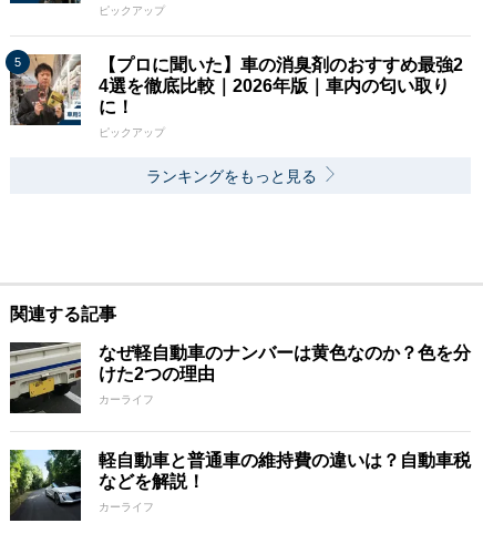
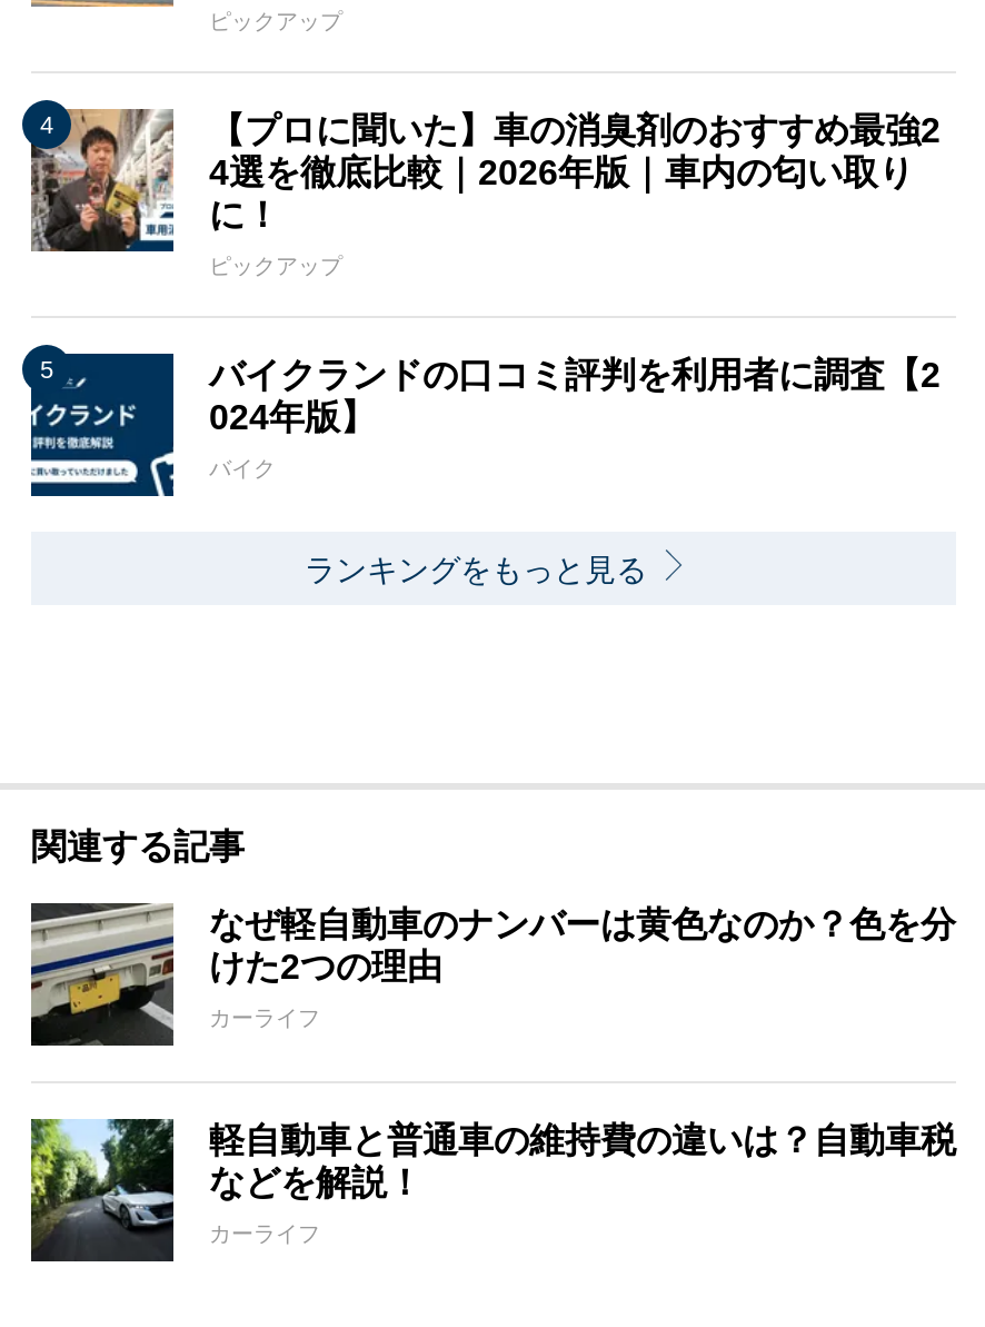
+ [image]
+ バイクランドの口コミ評判を利用者に調査【2
+ 024年版】
+ バイク
